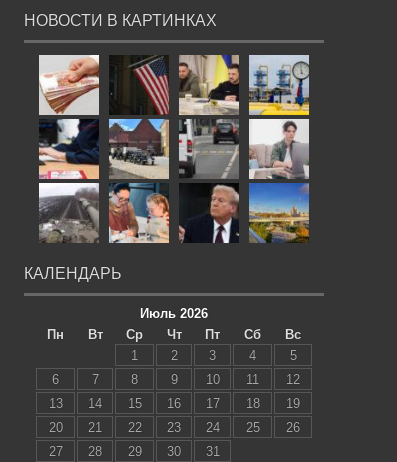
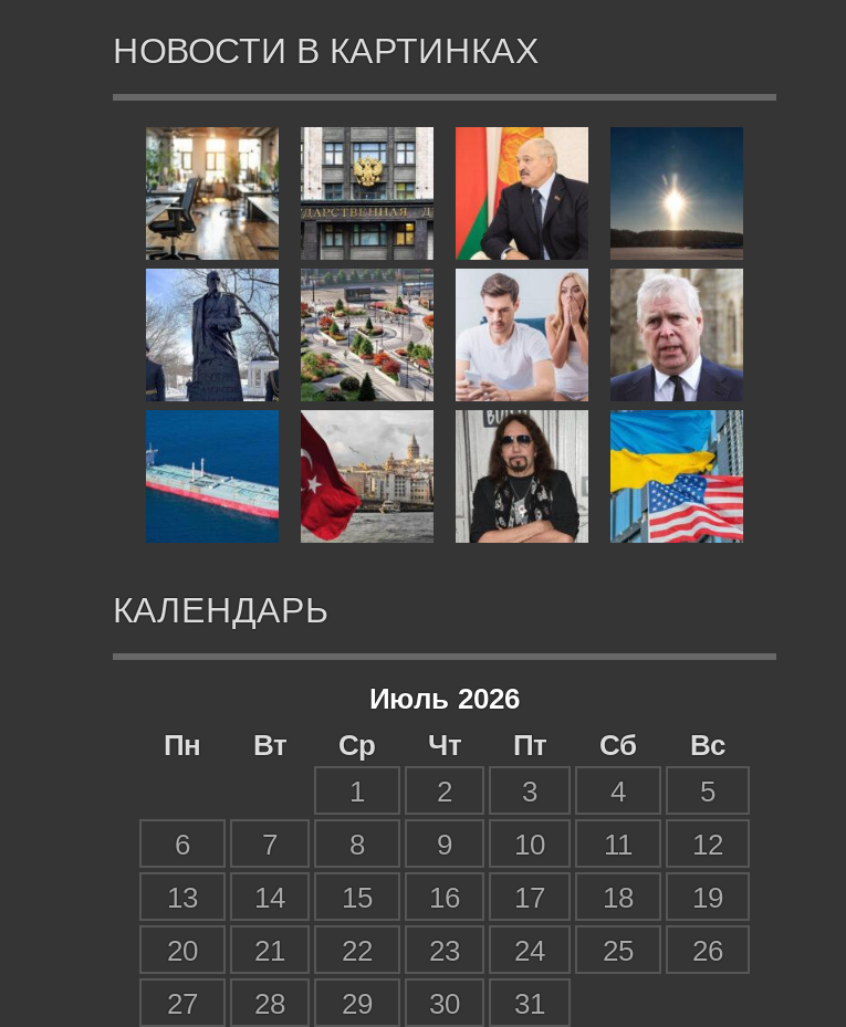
- [image]
+ [image]

- [image]
+ [image]

- [image]
+ [image]

- [image]
+ [image]
